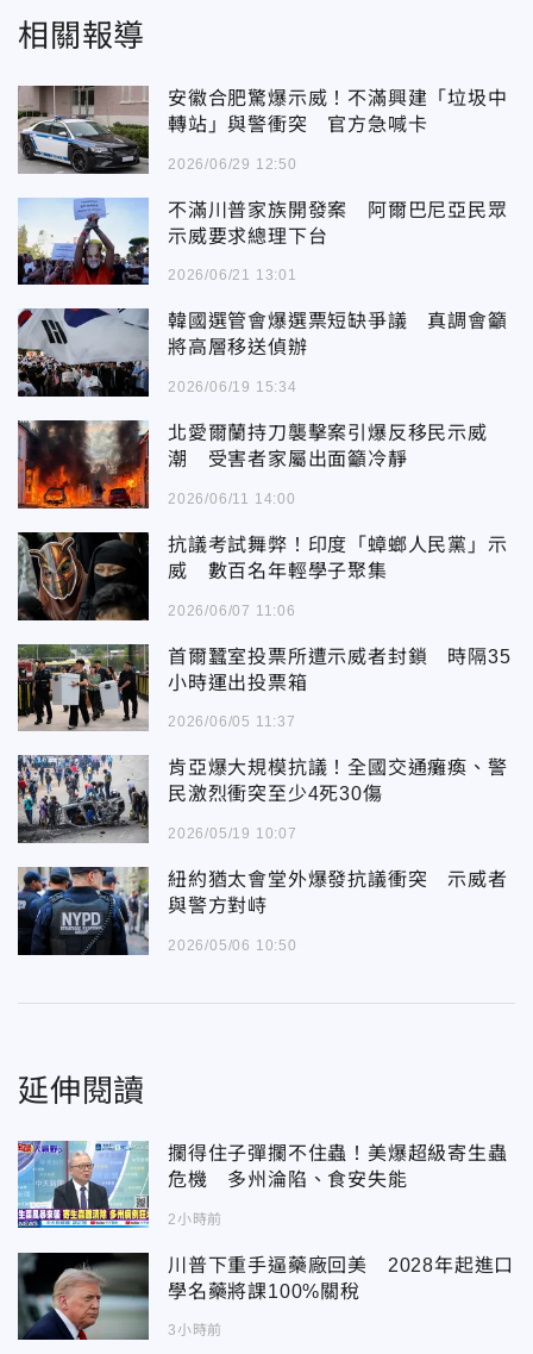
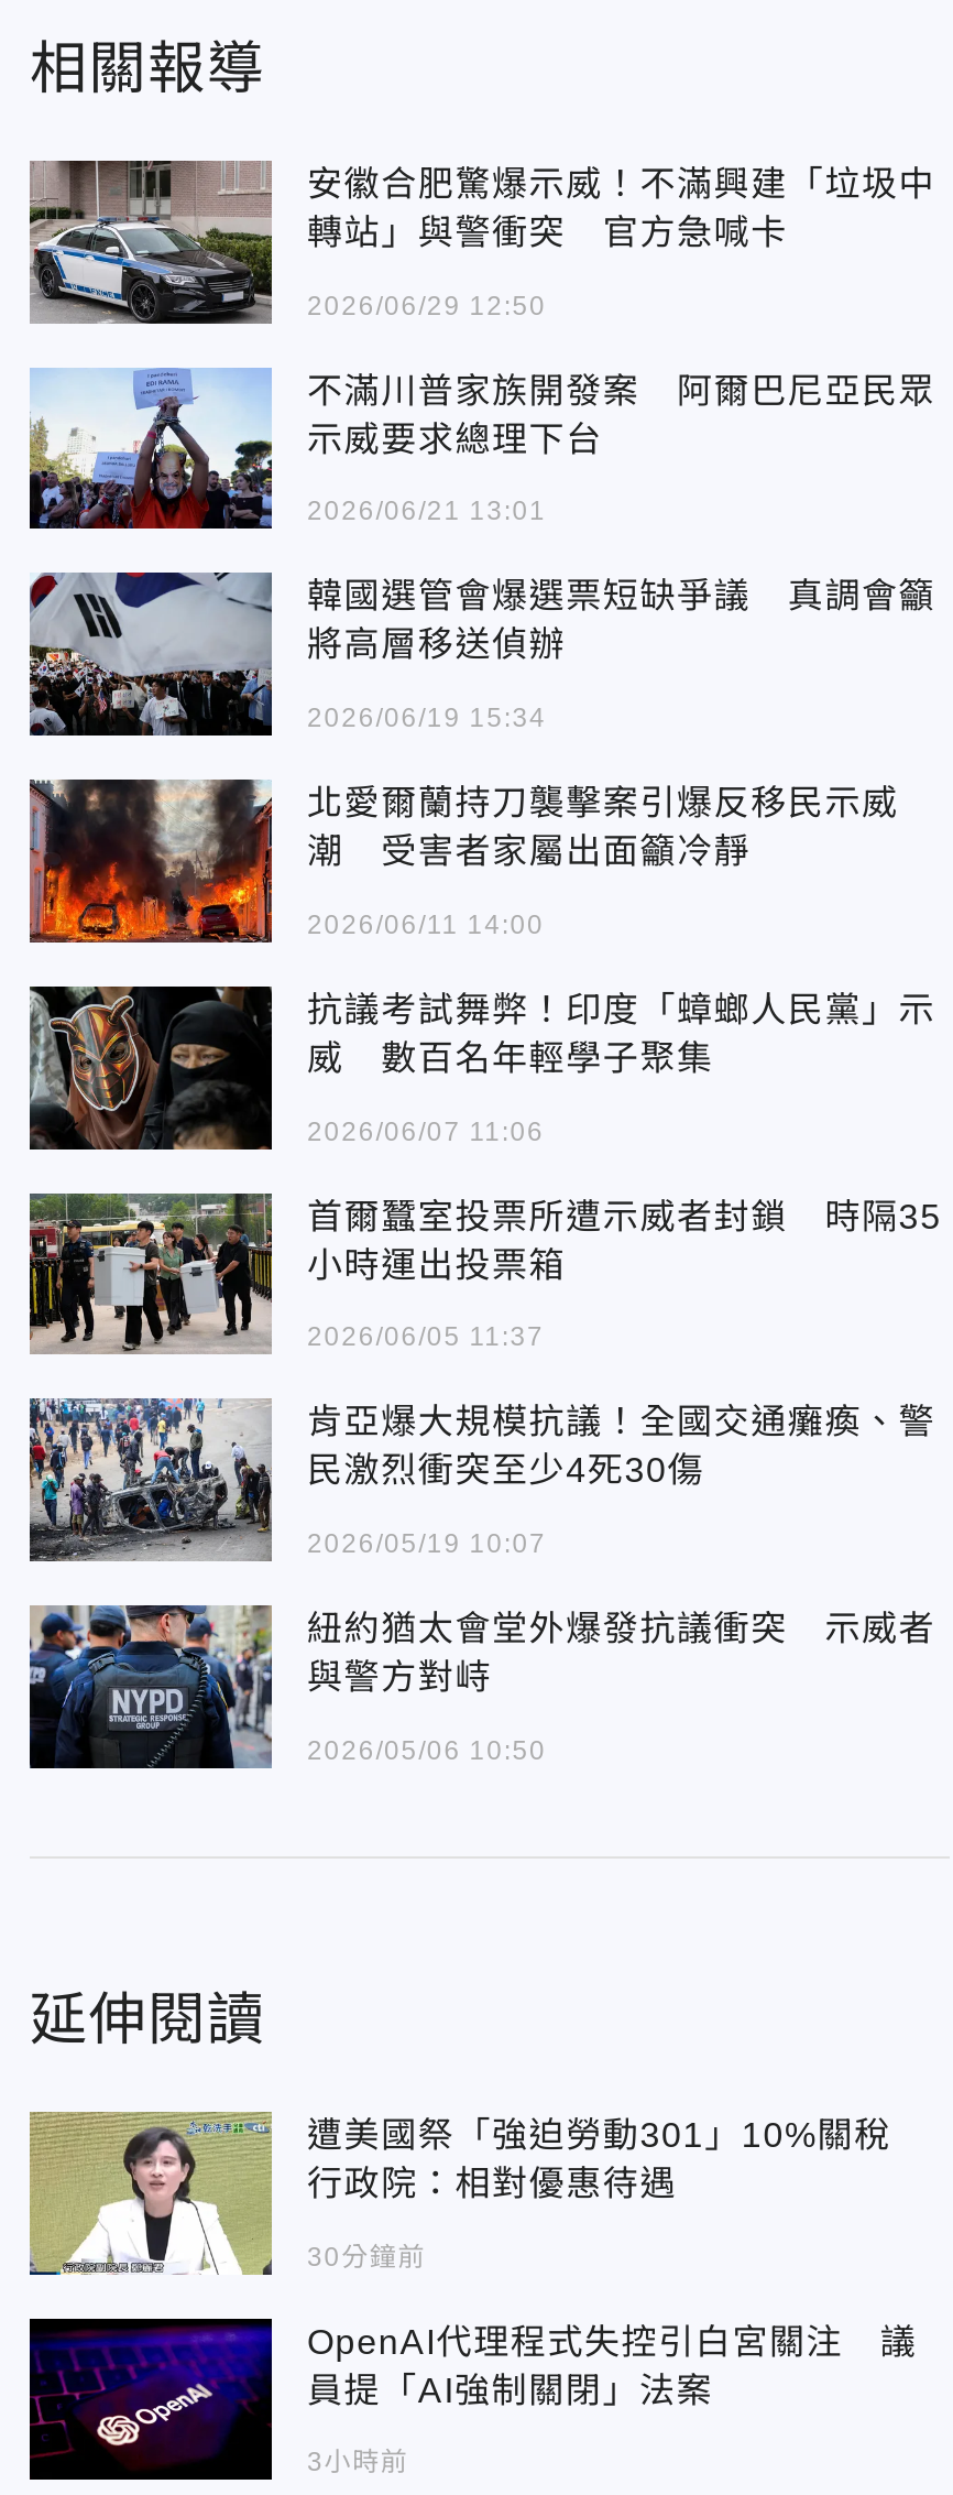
- [image]
- 攔得住子彈攔不住蟲！美爆超級寄生蟲
- 危機 多州淪陷、食安失能
+ [image]
+ 遭美國祭「強迫勞動301」10%關稅
+ 行政院：相對優惠待遇

- 2小時前
+ 30分鐘前

- [image]
- 川普下重手逼藥廠回美 2028年起進口
- 學名藥將課100%關稅
+ [image]
+ OpenAI代理程式失控引白宮關注 議
+ 員提「AI強制關閉」法案
